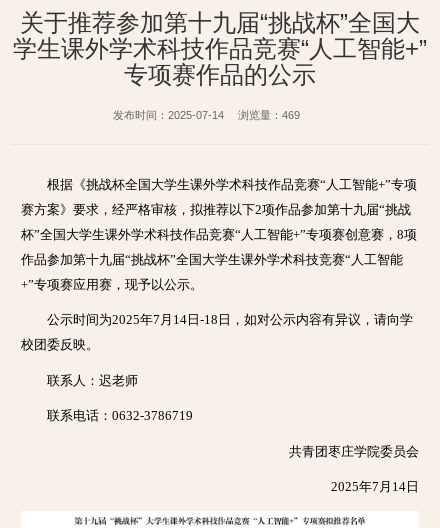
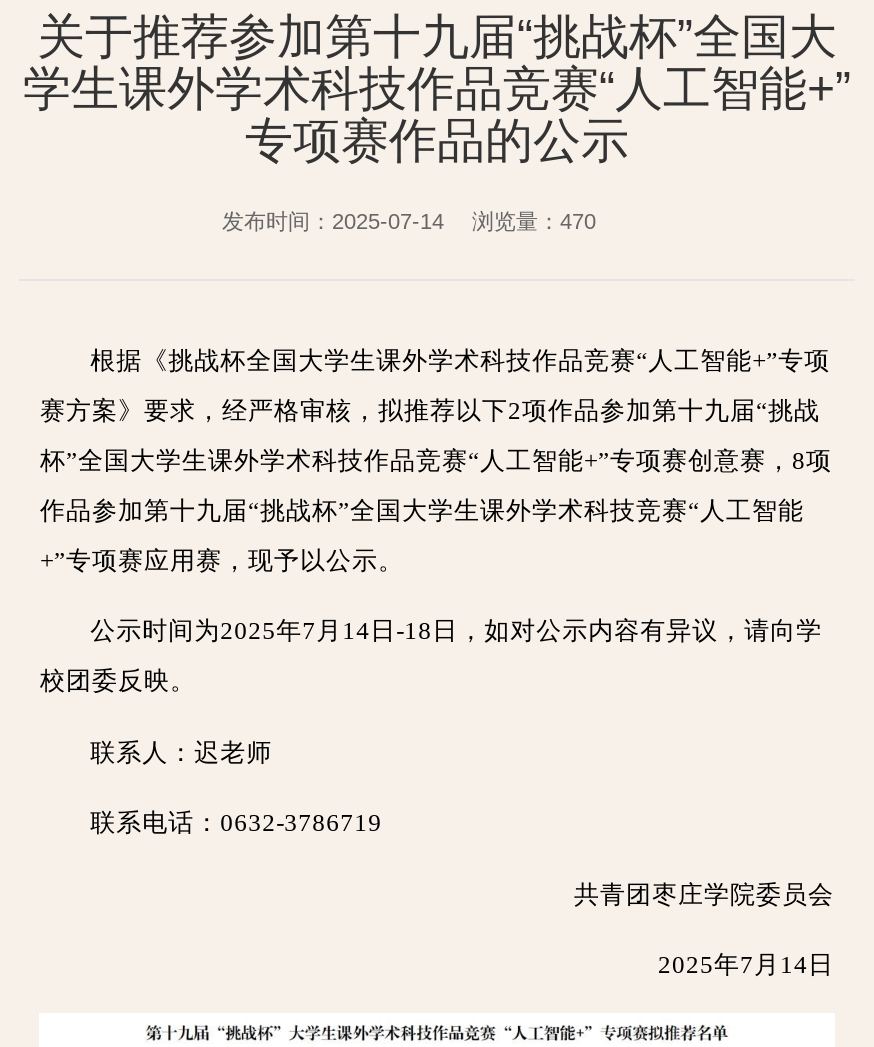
- 发布时间：2025-07-14 浏览量：469
+ 发布时间：2025-07-14 浏览量：470
